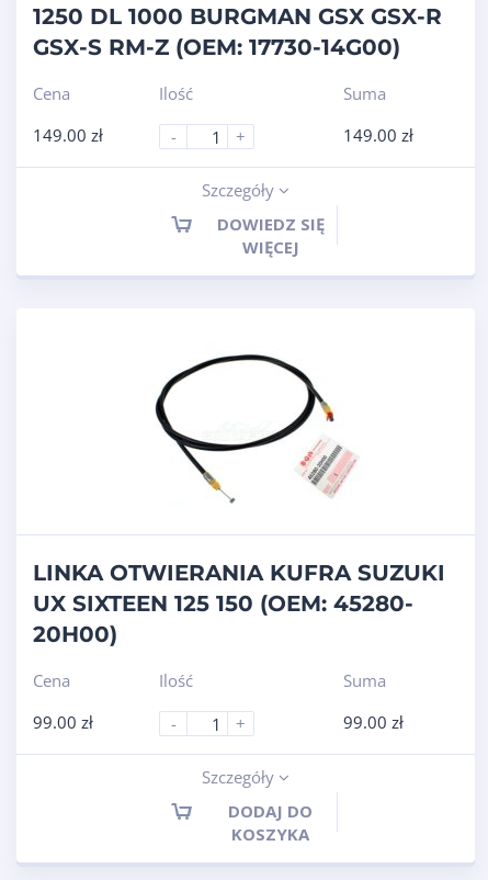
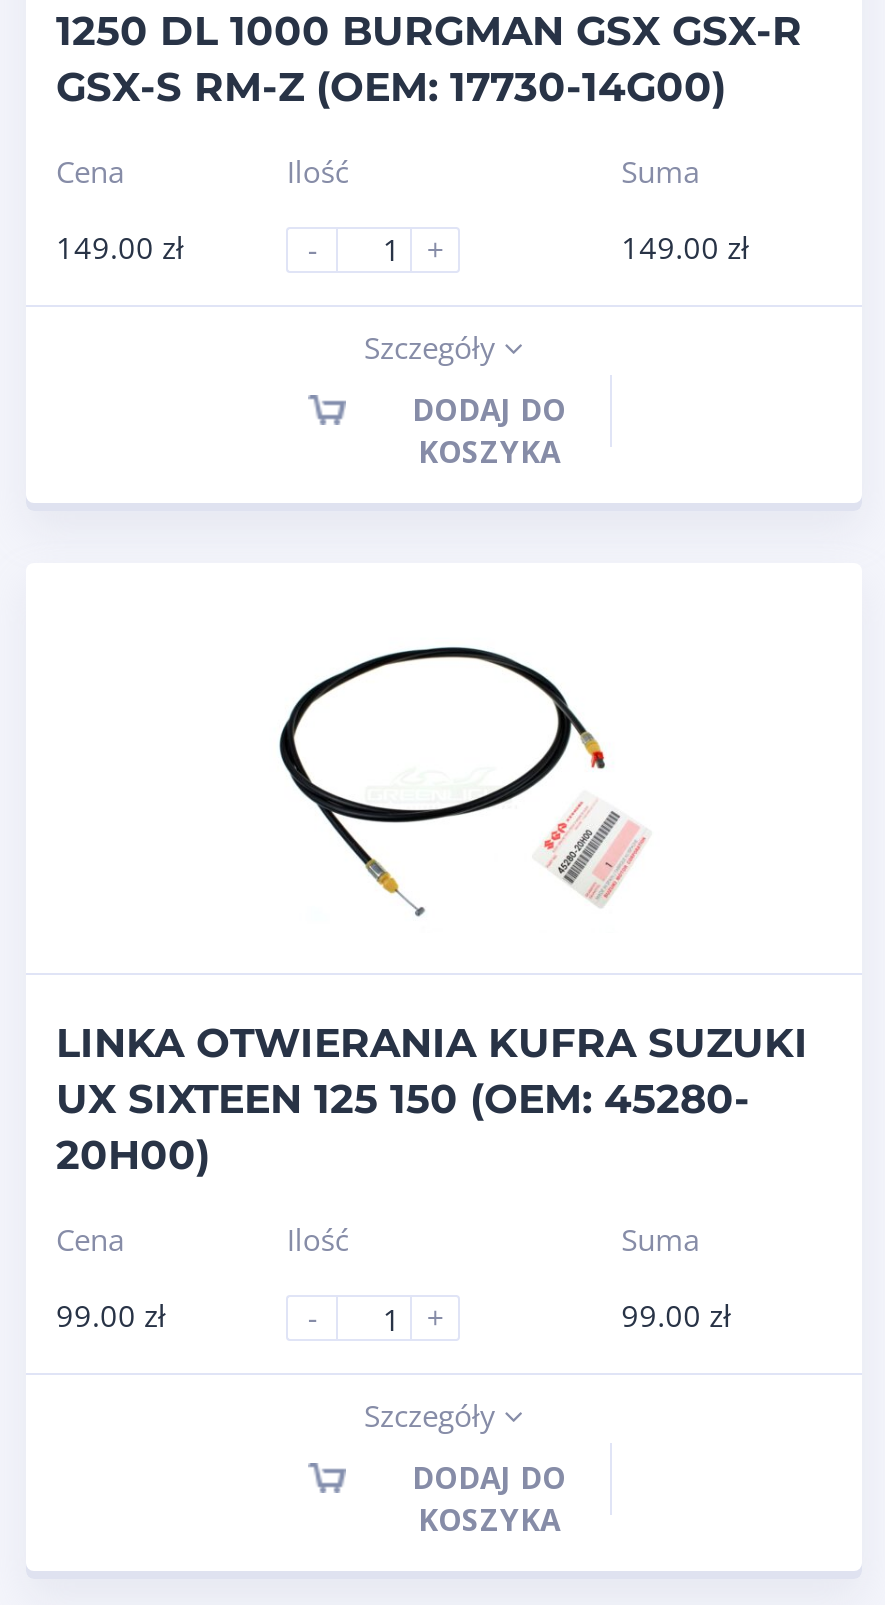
- DOWIEDZ SIĘ
- WIĘCEJ
+ DODAJ DO
+ KOSZYKA
